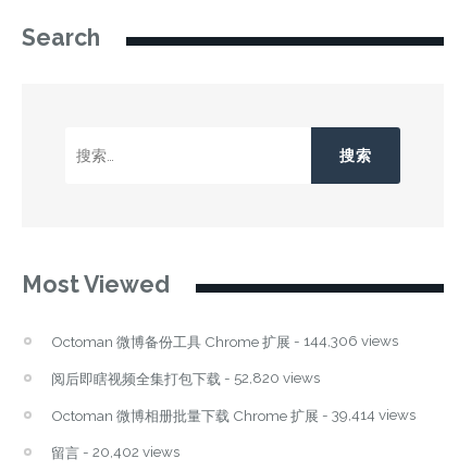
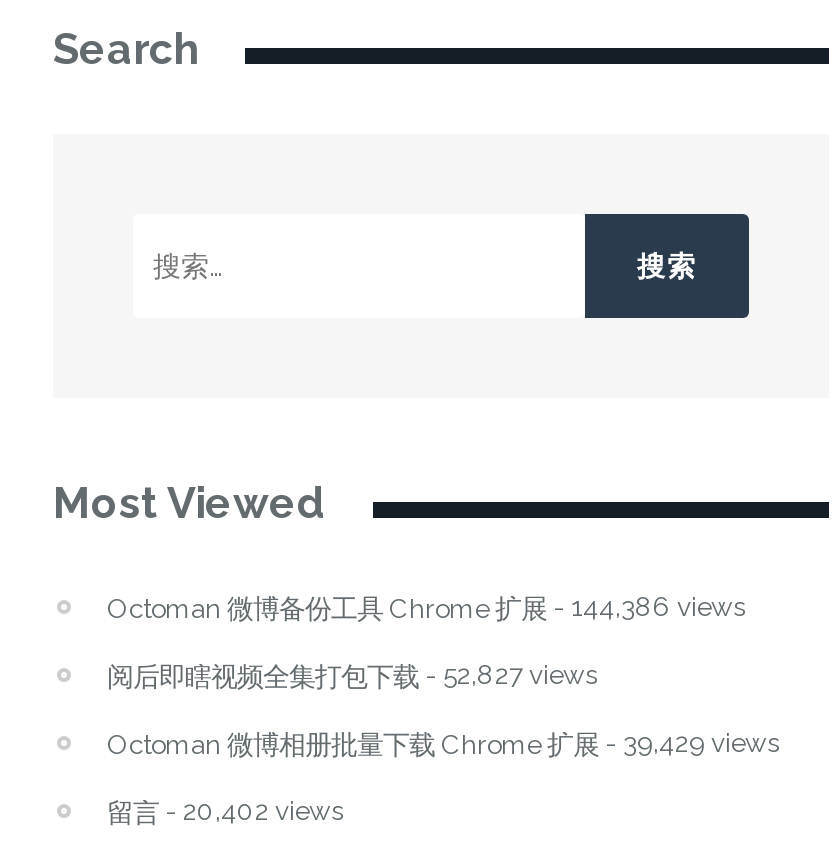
- Octoman 微博备份工具 Chrome 扩展- 144,306 views
+ Octoman 微博备份工具 Chrome 扩展- 144,386 views

- 阅后即瞎视频全集打包下载- 52,820 views
+ 阅后即瞎视频全集打包下载- 52,827 views

- Octoman 微博相册批量下载 Chrome 扩展- 39,414 views
+ Octoman 微博相册批量下载 Chrome 扩展- 39,429 views
